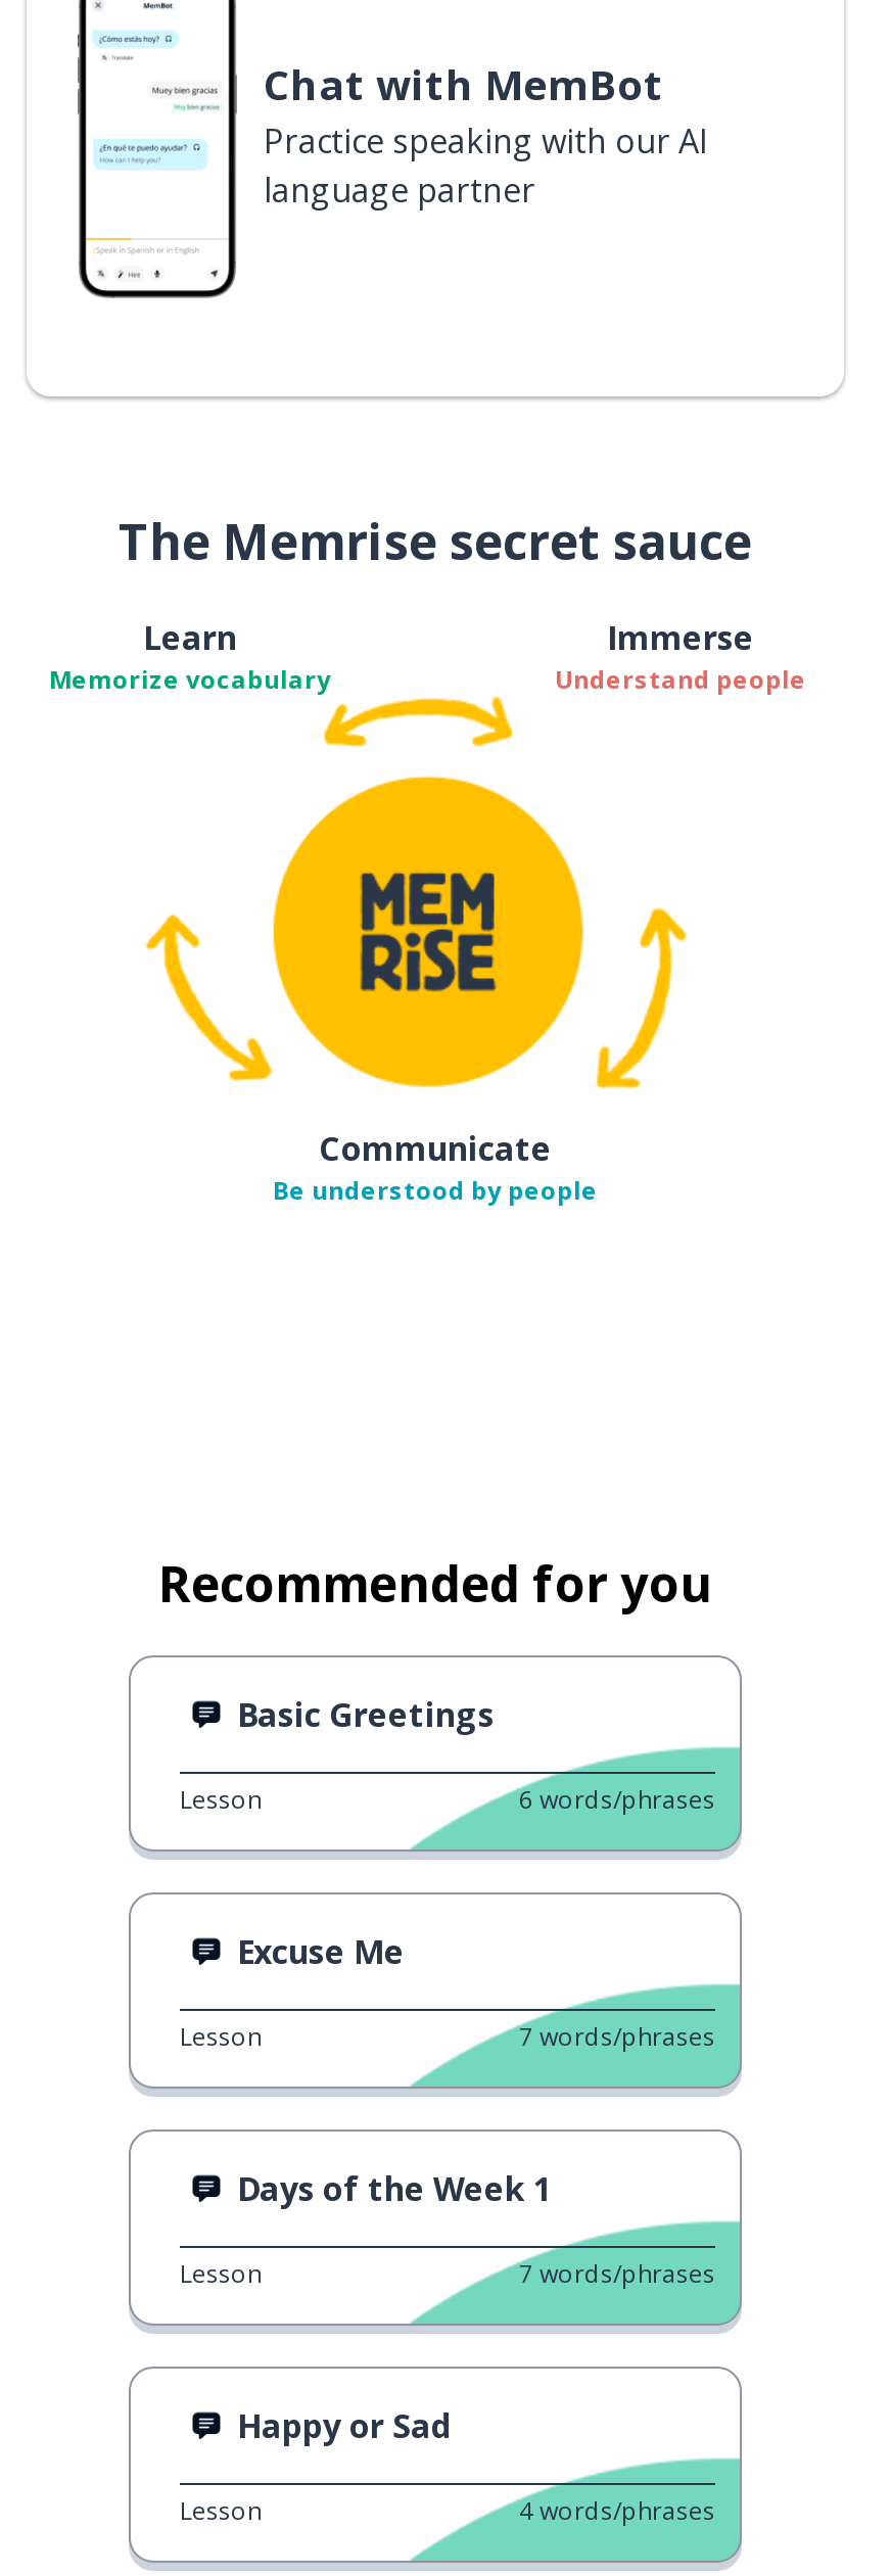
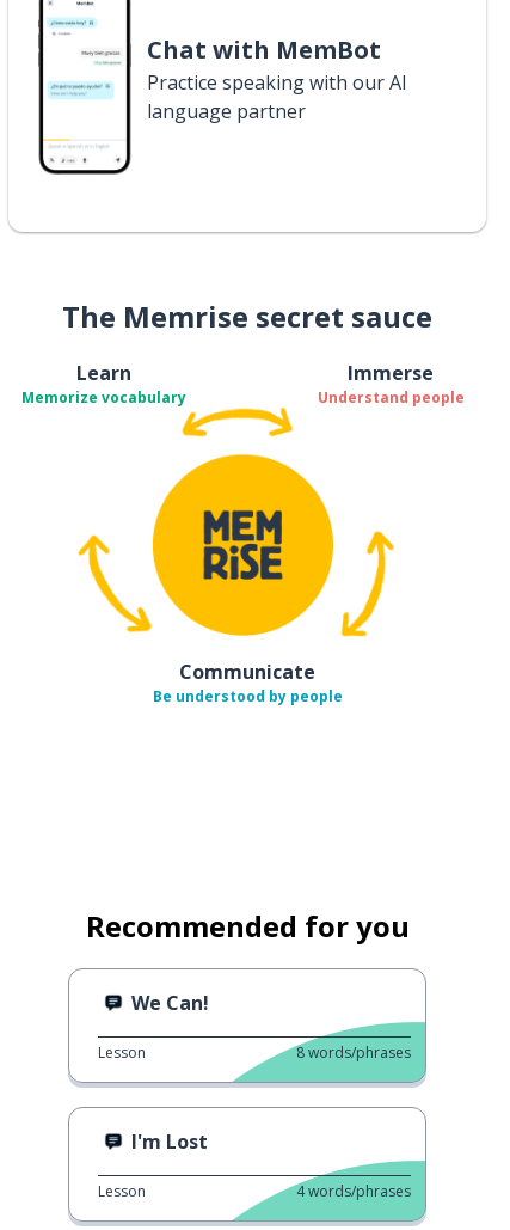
- Basic Greetings
+ We Can!

- 6 words/phrases
- Excuse Me
- Lesson
- 7 words/phrases
- Days of the Week 1
- Lesson
- 7 words/phrases
- Happy or Sad
+ 8 words/phrases
+ I'm Lost
